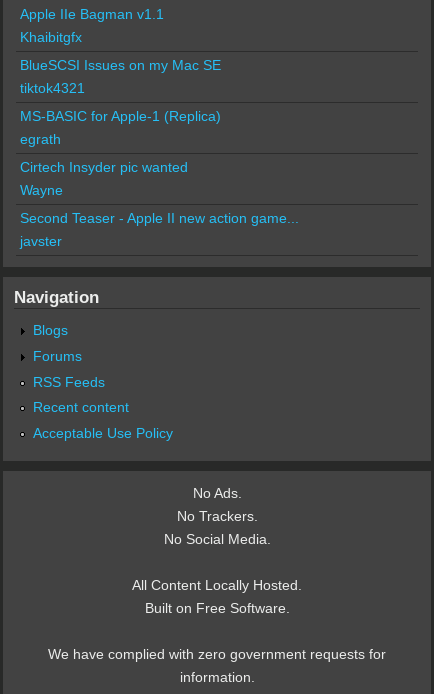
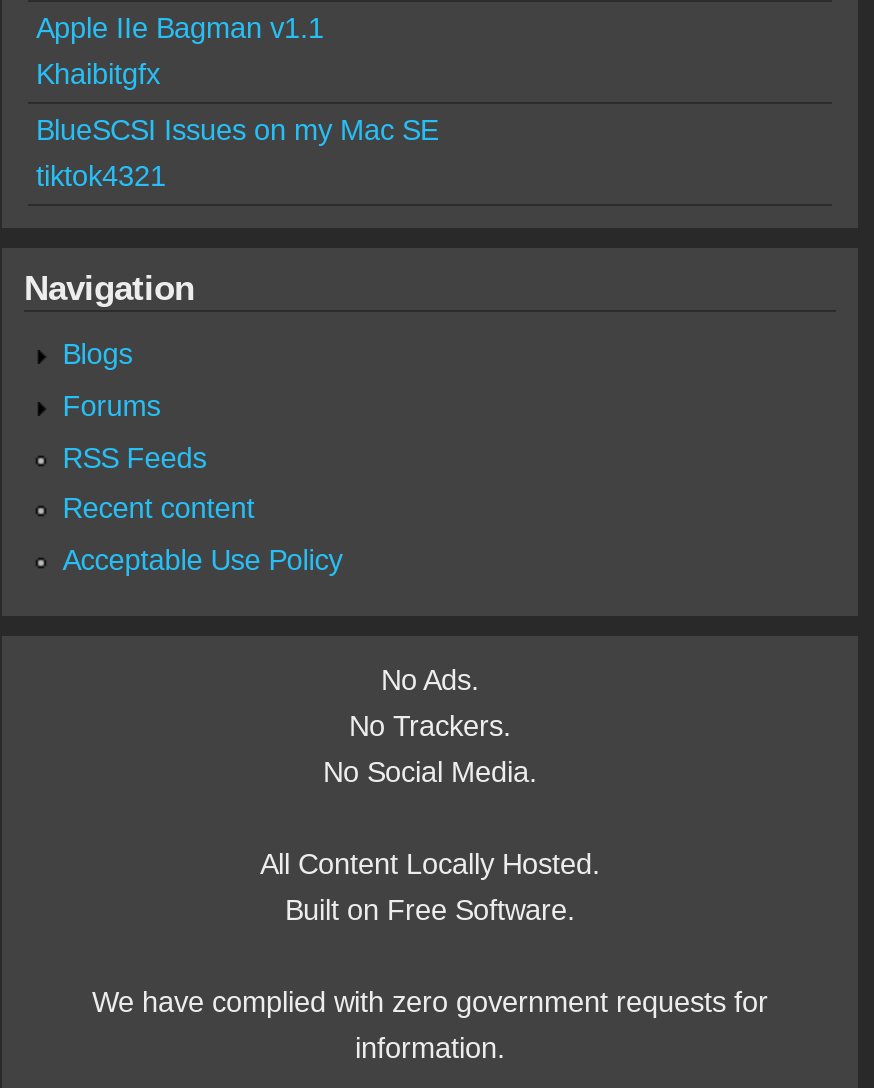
- MS-BASIC for Apple-1 (Replica)
- egrath
- Cirtech Insyder pic wanted
- Wayne
- Second Teaser - Apple II new action game...
- javster
